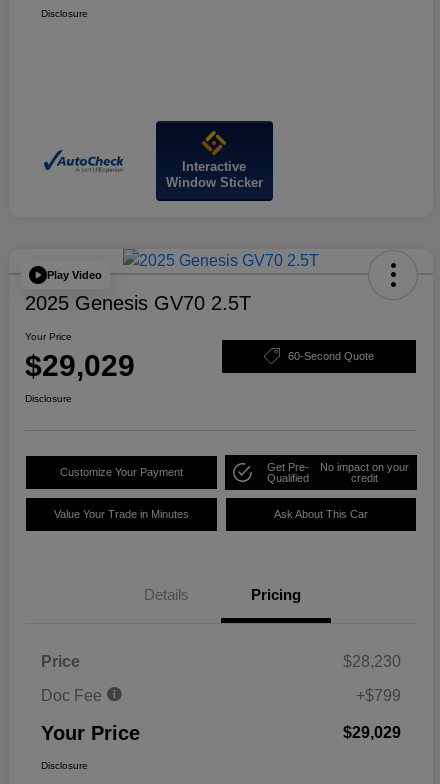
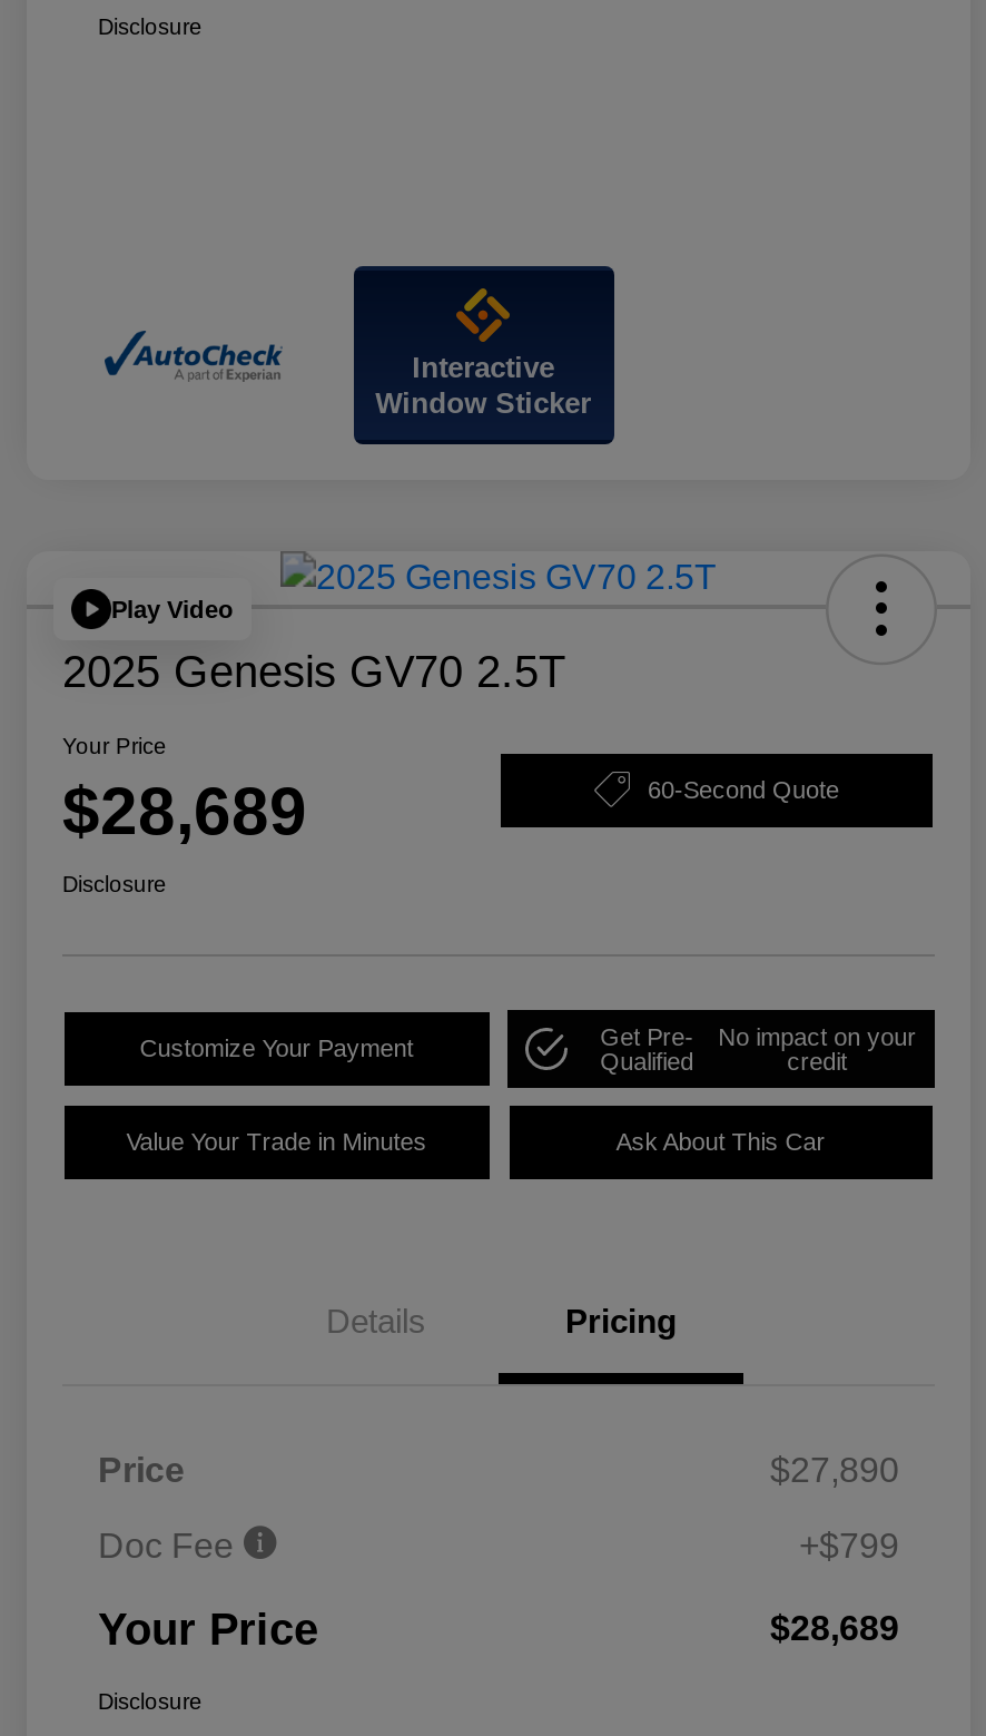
- $29,029
+ $28,689

- $28,230
+ $27,890

- $29,029
+ $28,689
